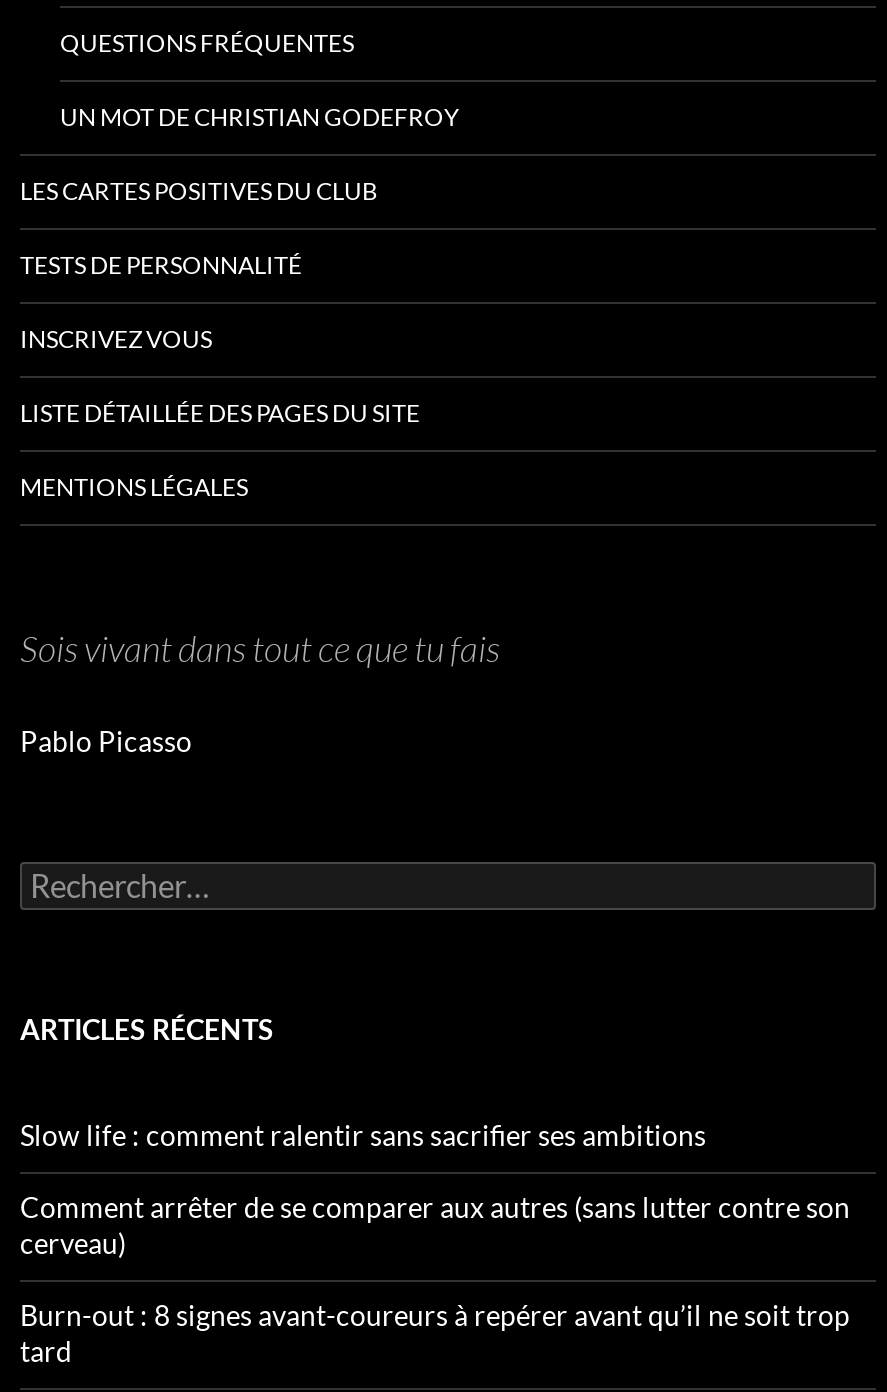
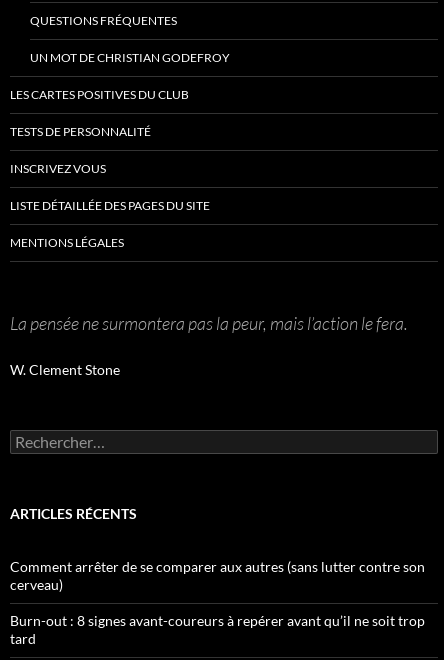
- Sois vivant dans tout ce que tu fais
+ La pensée ne surmontera pas la peur, mais l’action le fera.

- Pablo Picasso
+ W. Clement Stone

- Slow life : comment ralentir sans sacrifier ses ambitions
